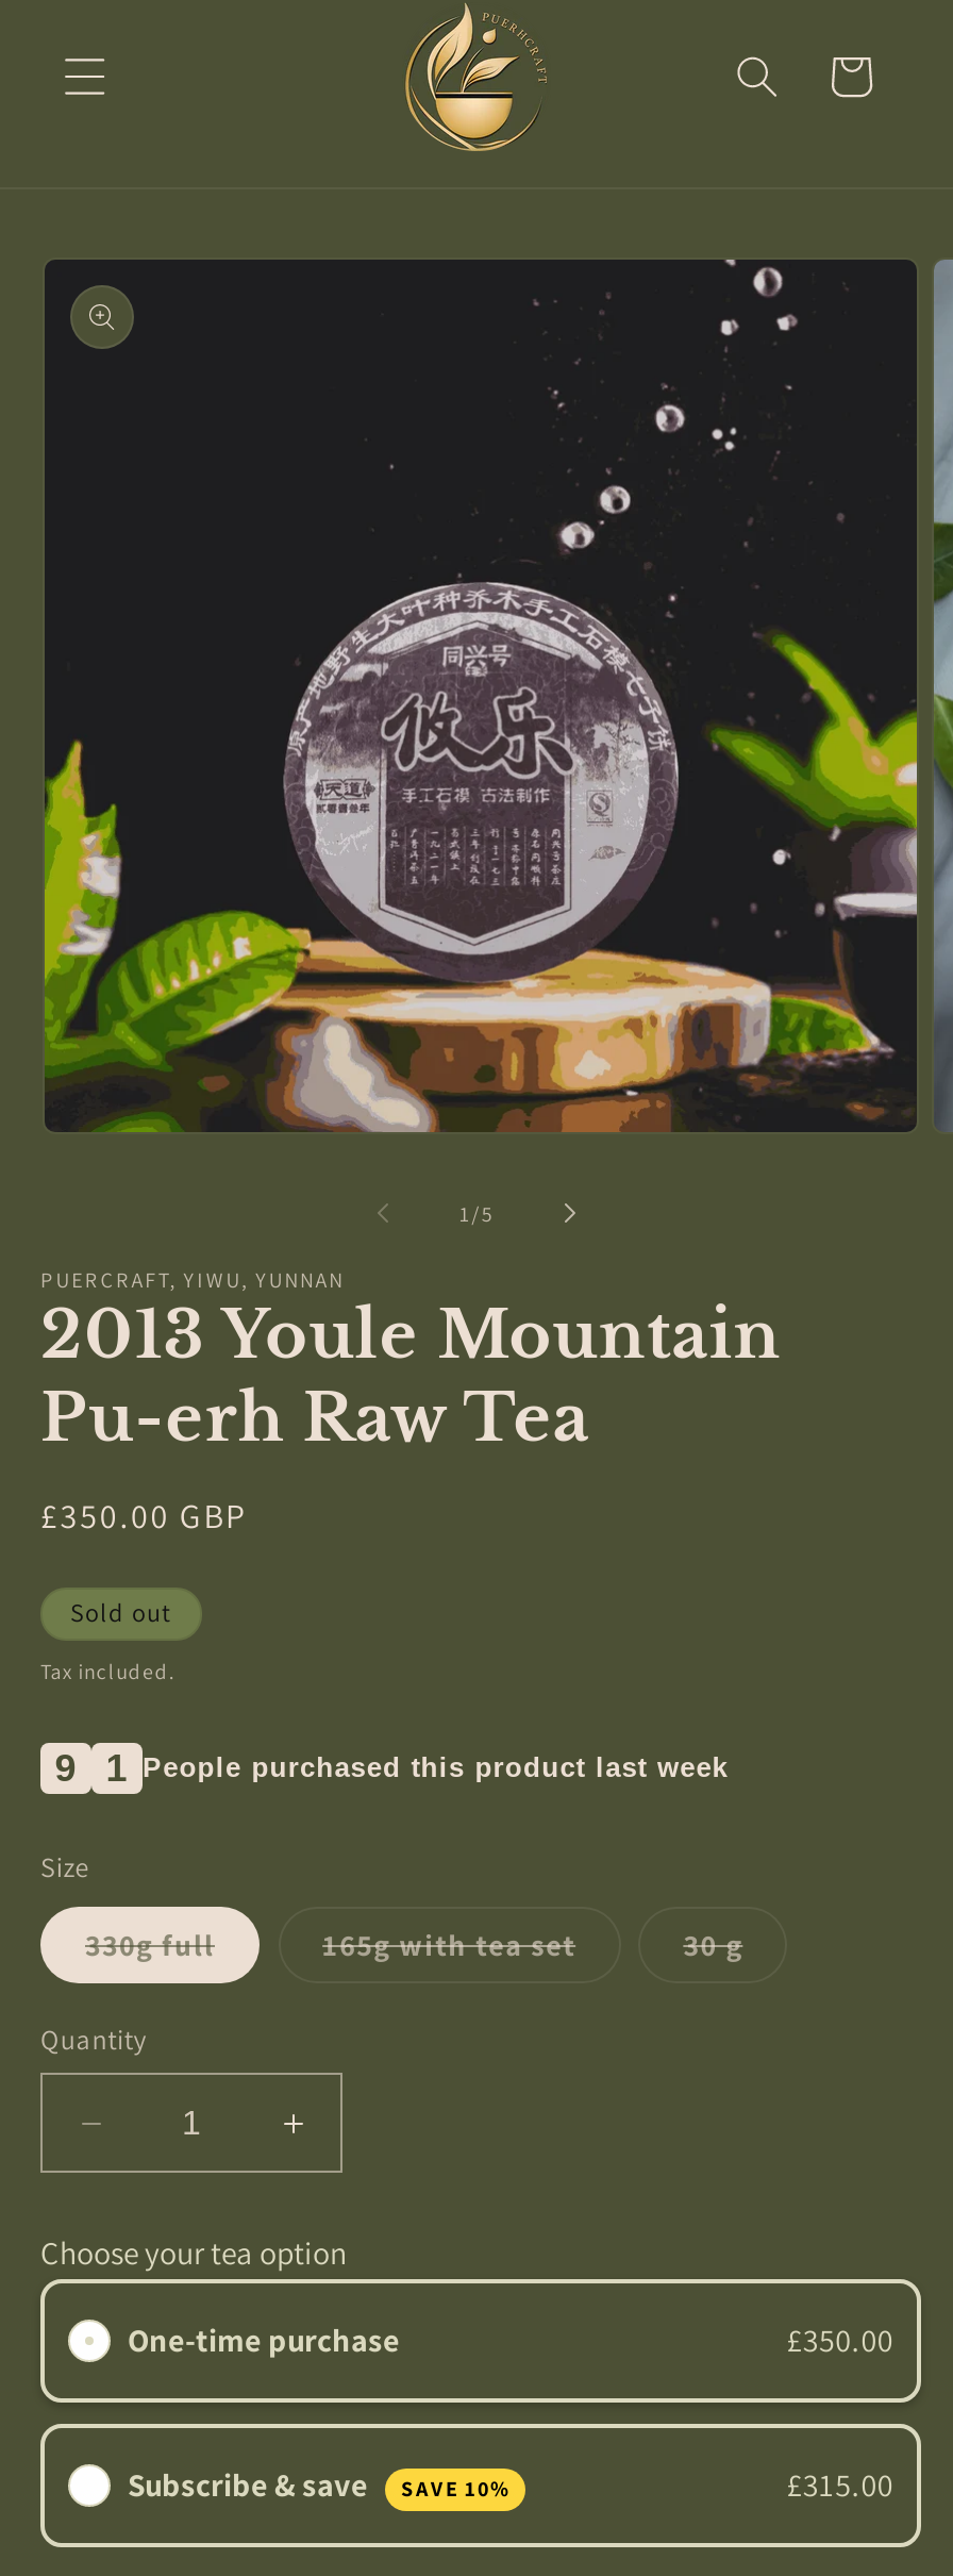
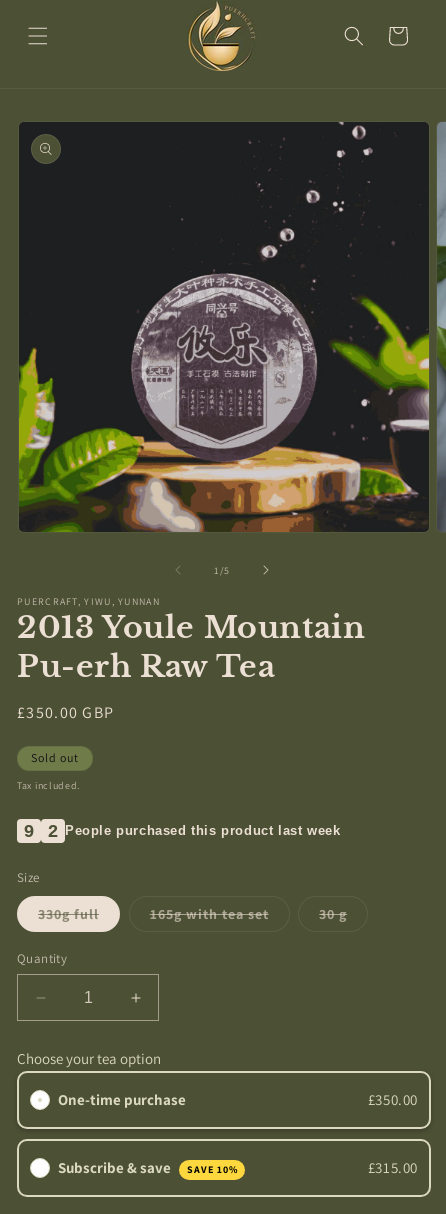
- 1 People purchased this product last week
+ 2 People purchased this product last week
